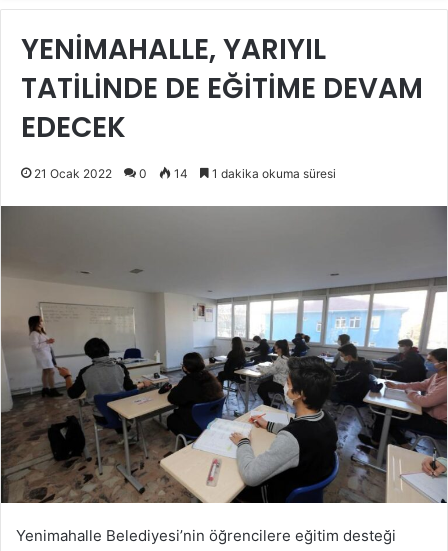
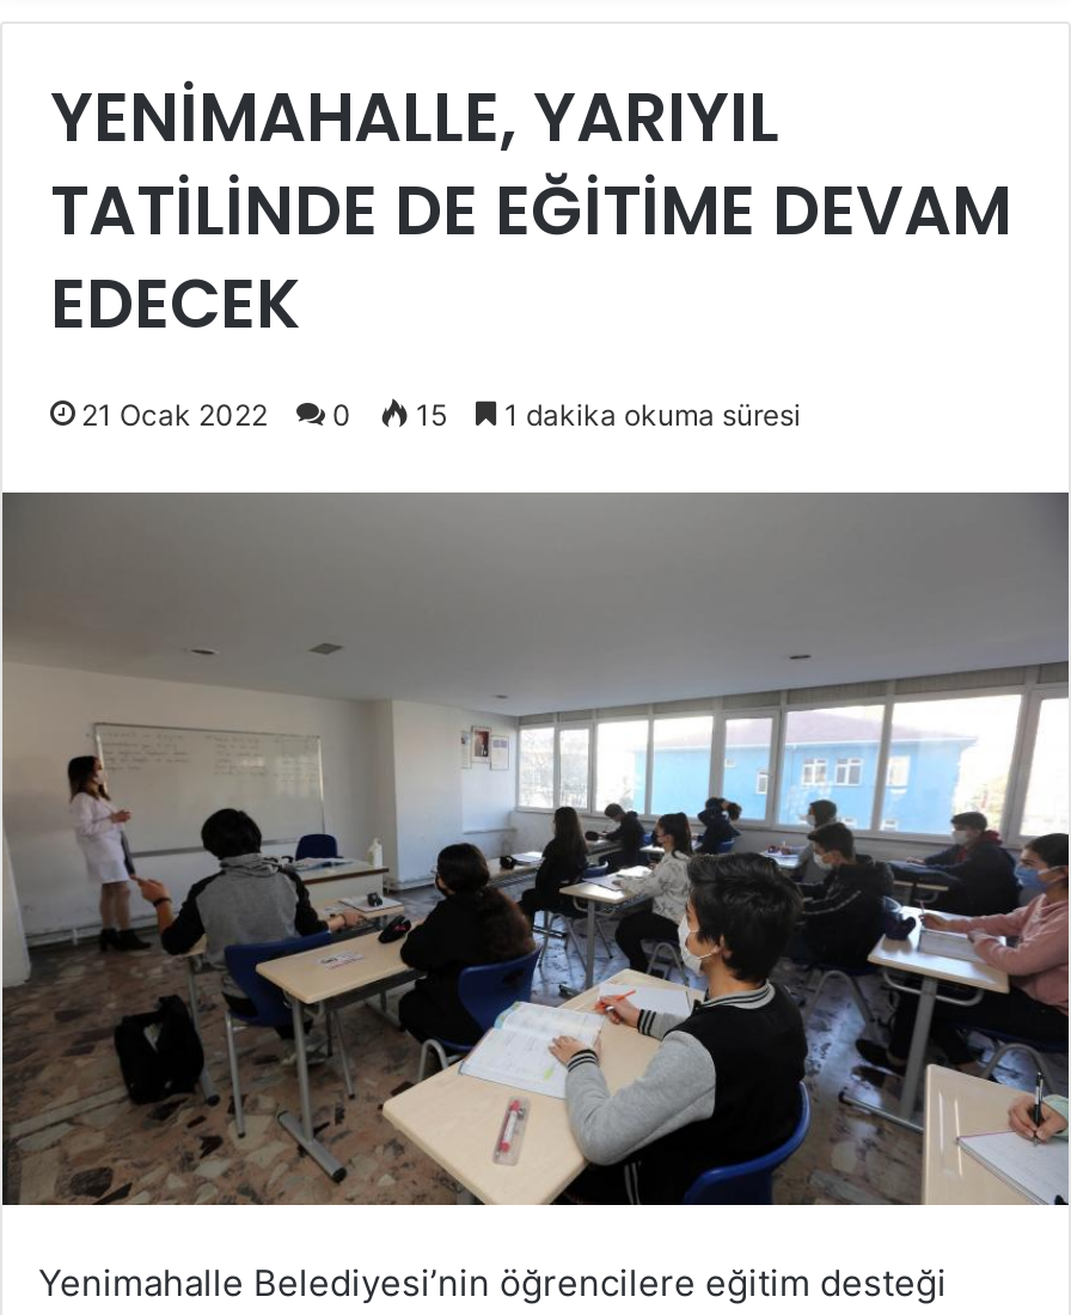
- 21 Ocak 2022 0 14 1 dakika okuma süresi
+ 21 Ocak 2022 0 15 1 dakika okuma süresi
